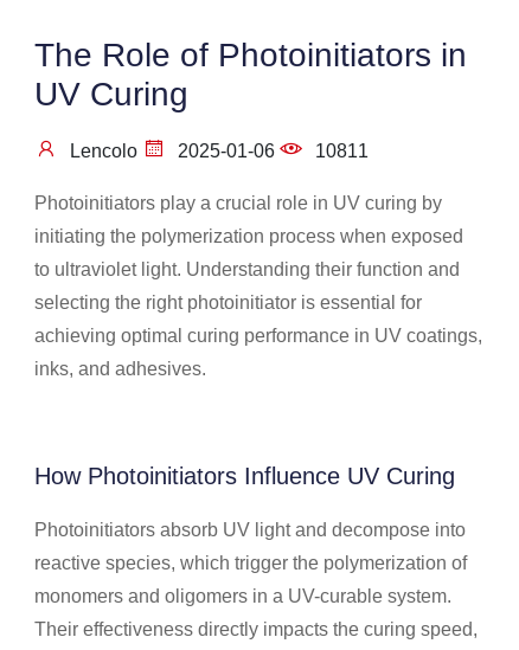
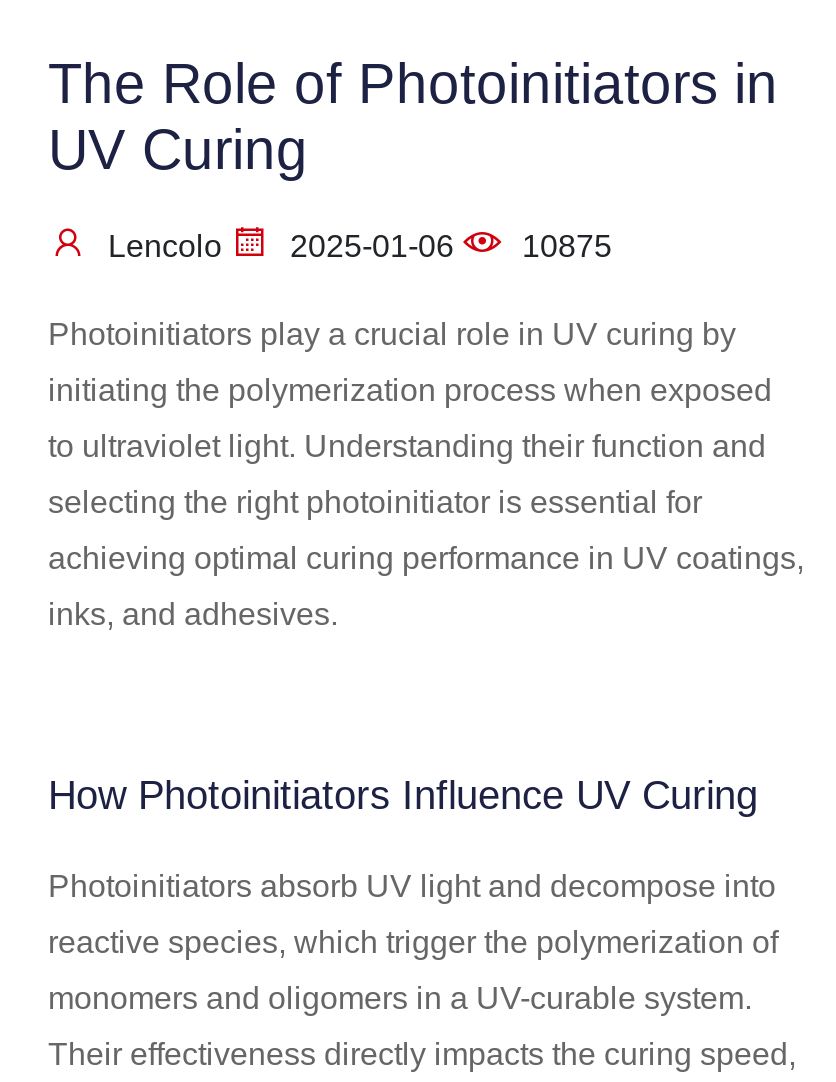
- Lencolo 2025-01-06 10811
+ Lencolo 2025-01-06 10875
